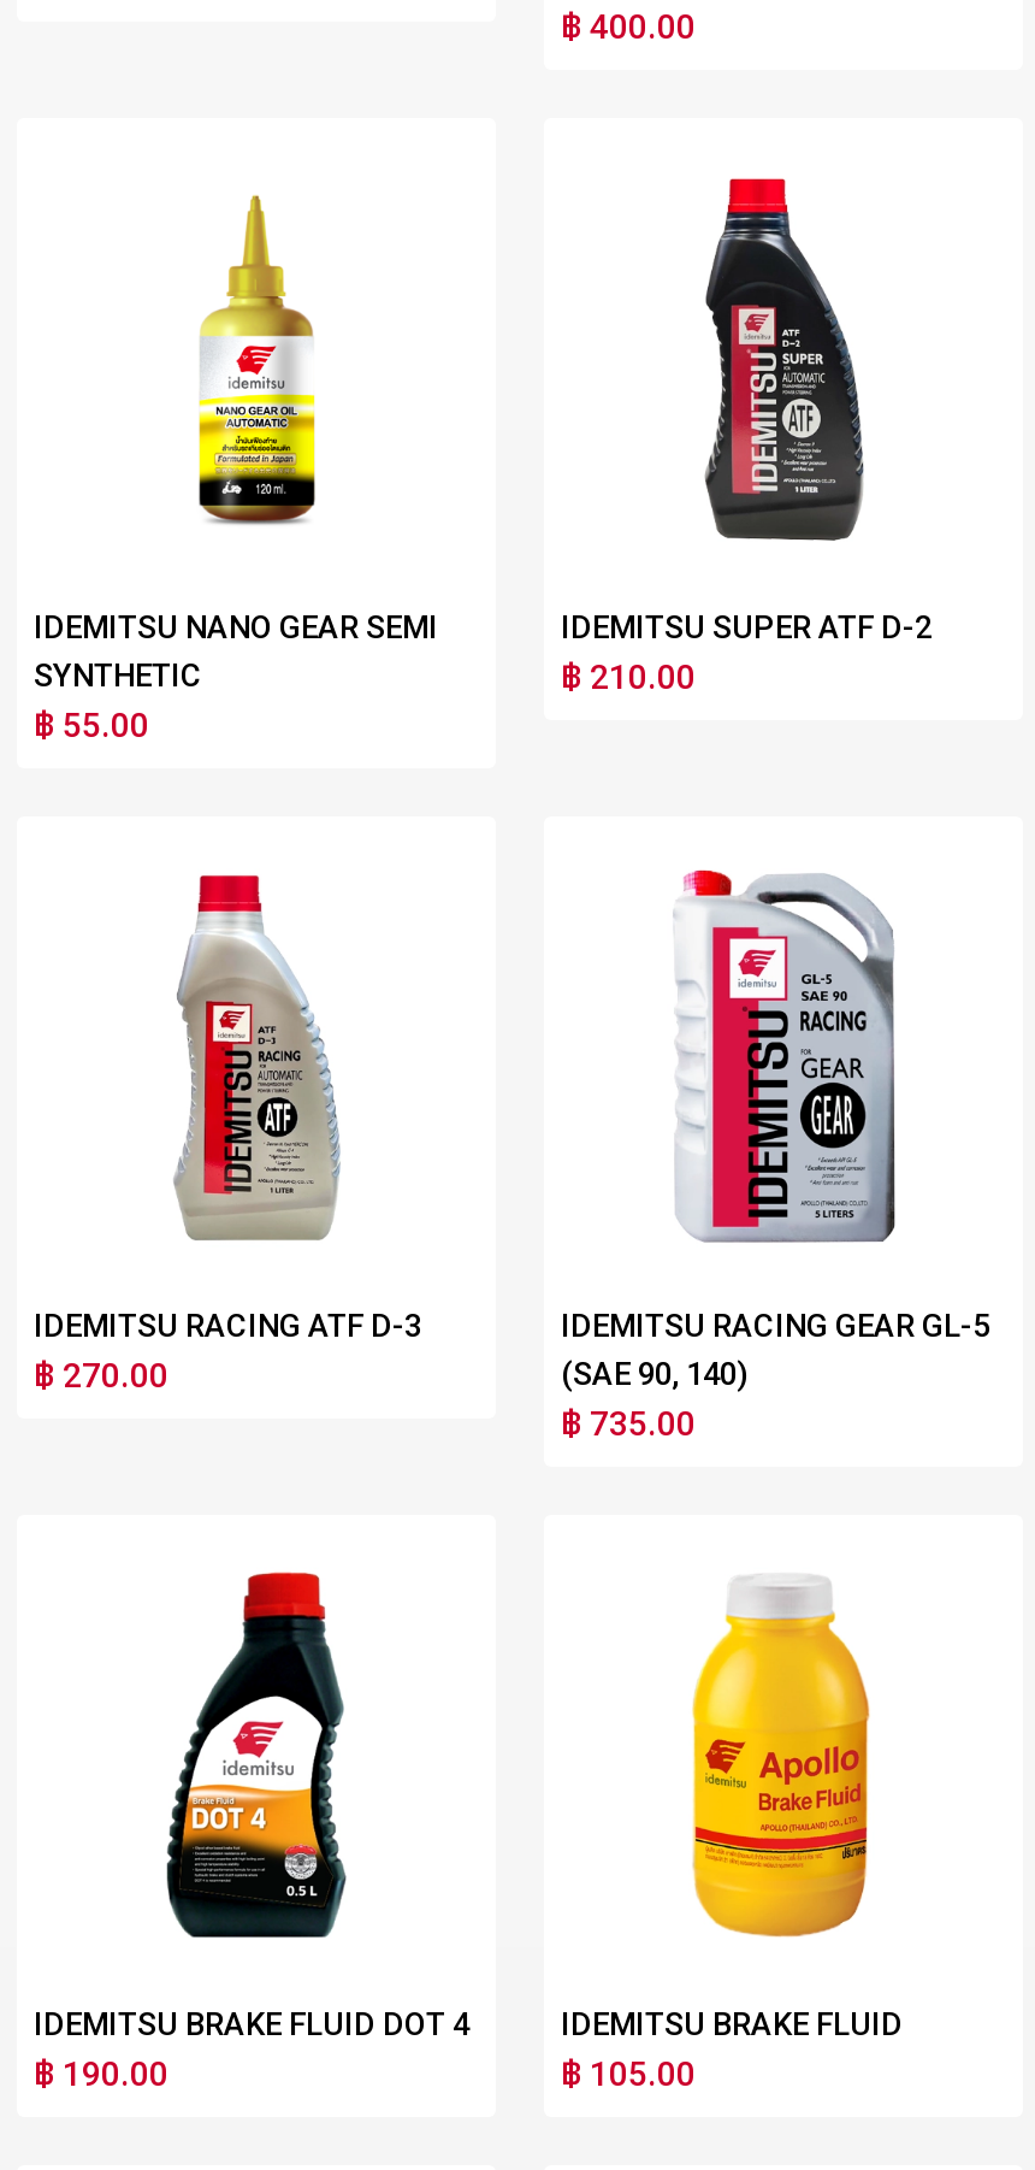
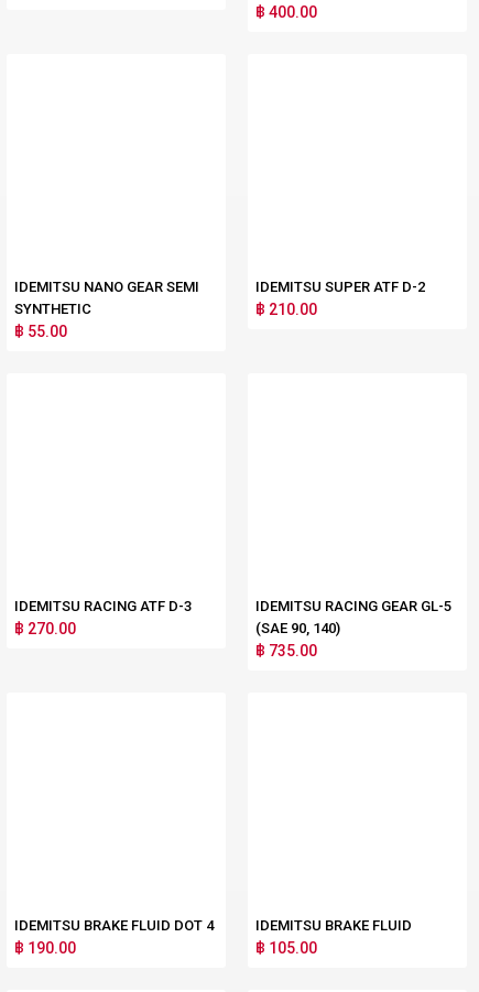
- [image]

- [image]

- [image]

- [image]

- [image]

- [image]
